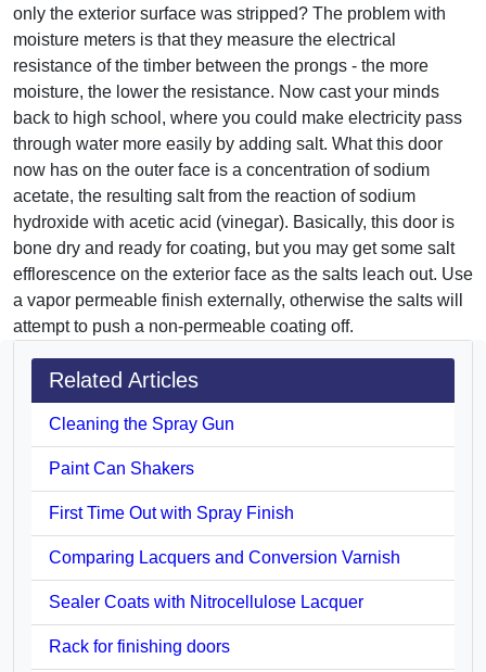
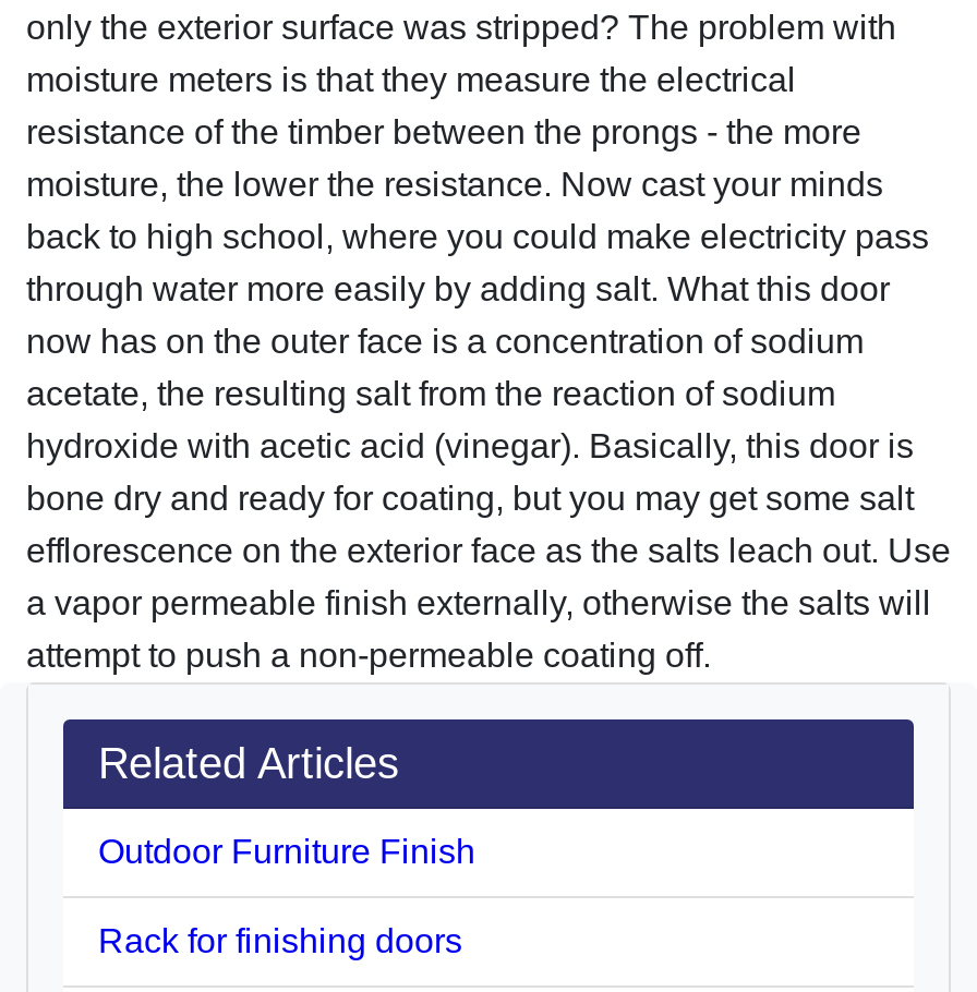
- Cleaning the Spray Gun
- Paint Can Shakers
- First Time Out with Spray Finish
- Comparing Lacquers and Conversion Varnish
- Sealer Coats with Nitrocellulose Lacquer
+ Outdoor Furniture Finish
